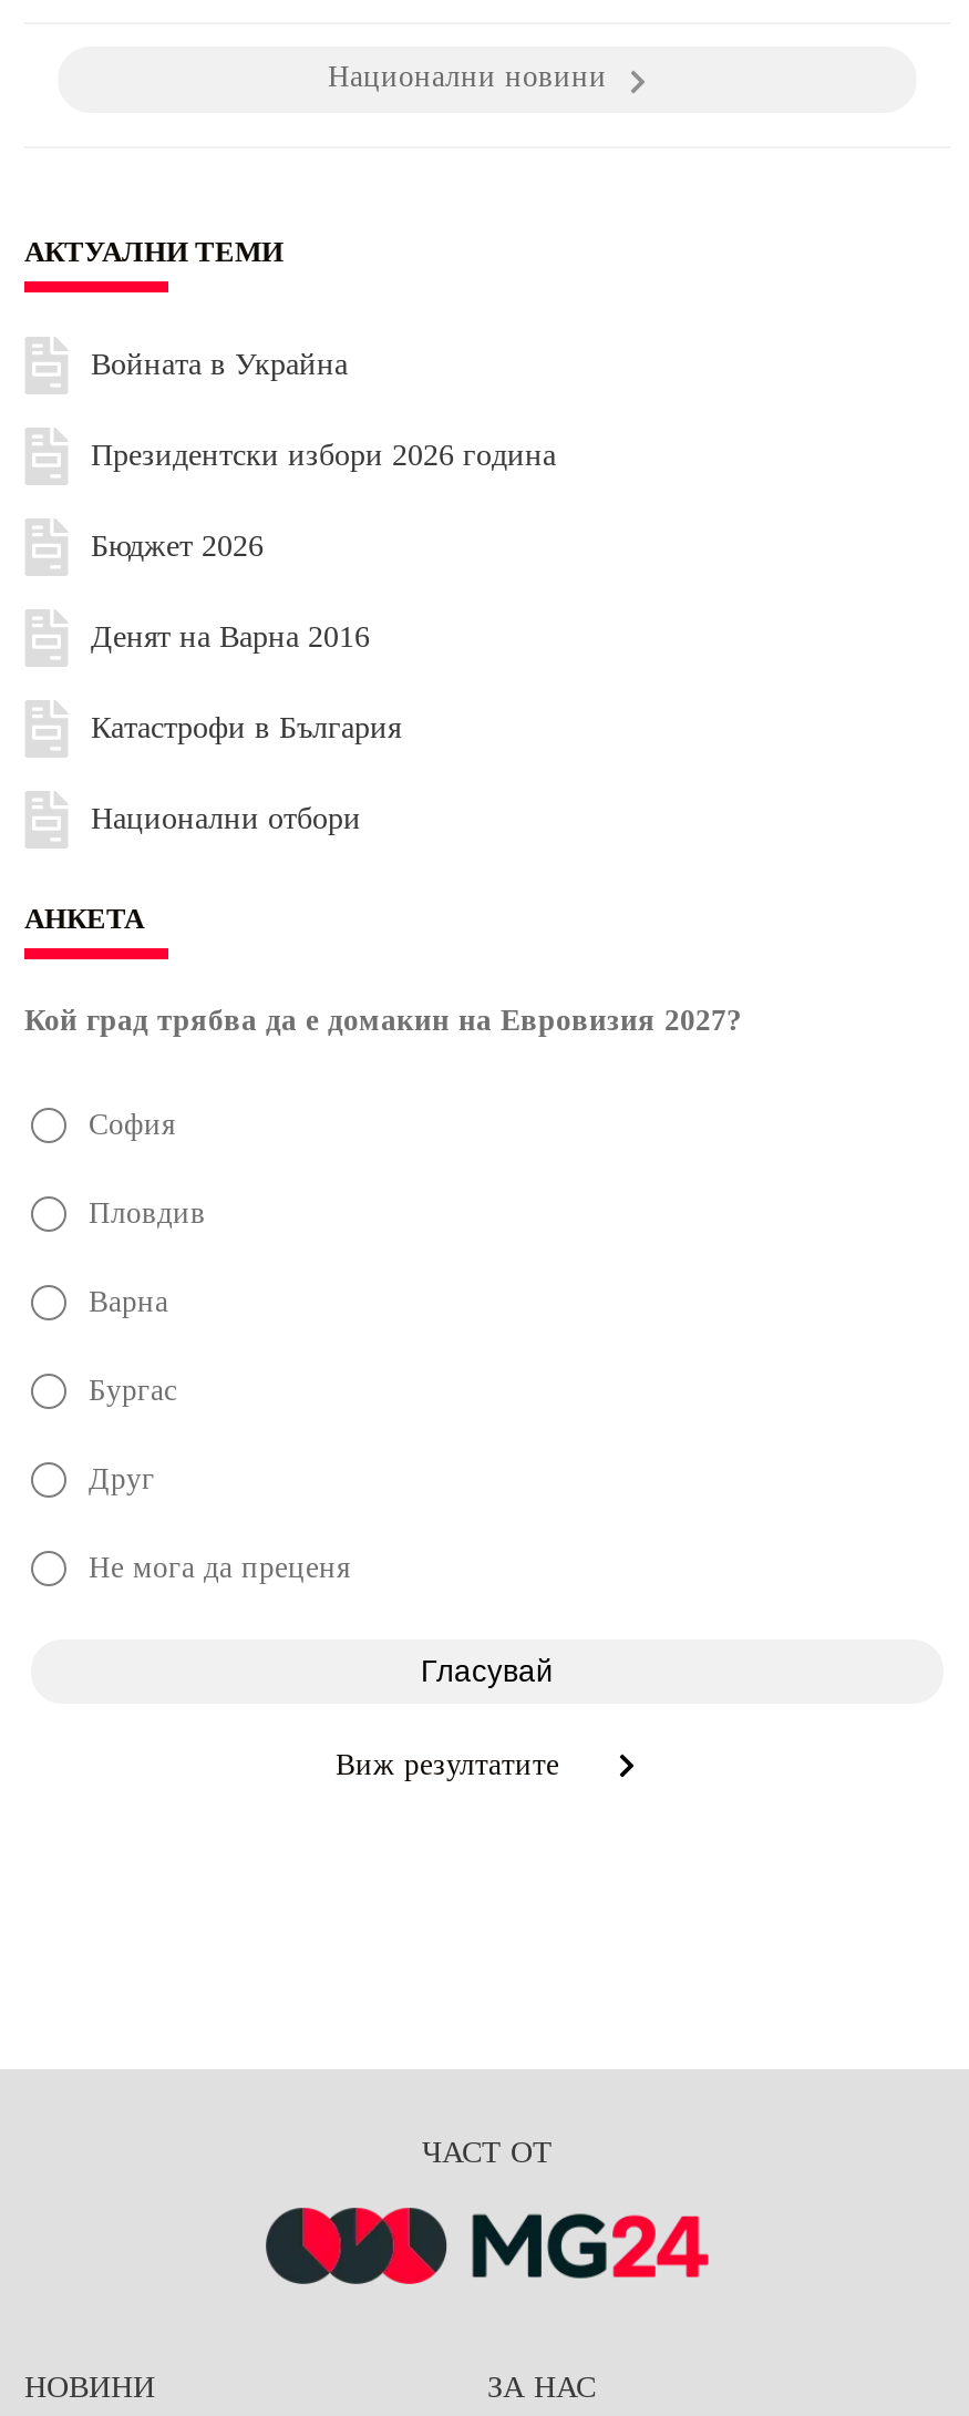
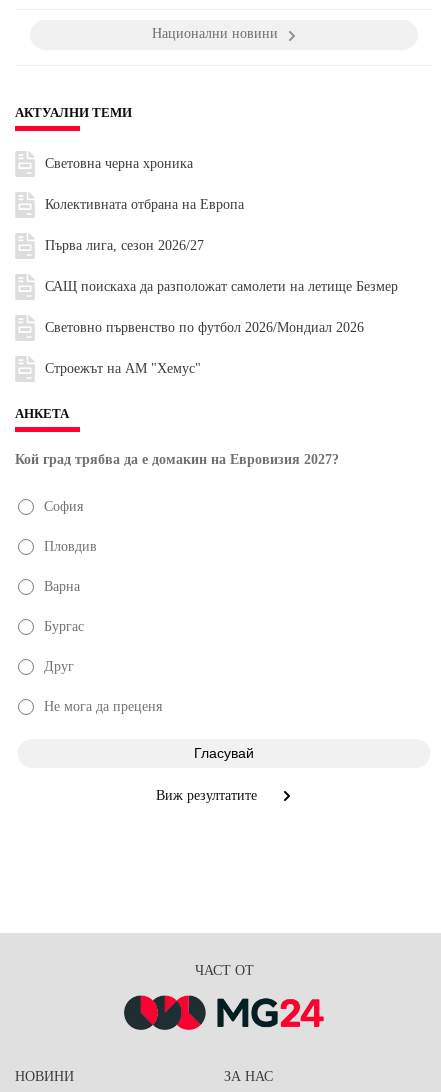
- Войната в Украйна
+ Световна черна хроника

- Президентски избори 2026 година
+ Колективната отбрана на Европа

- Бюджет 2026
+ Първа лига, сезон 2026/27

- Денят на Варна 2016
+ САЩ поискаха да разположат самолети на летище Безмер

- Катастрофи в България
+ Световно първенство по футбол 2026/Мондиал 2026

- Национални отбори
+ Строежът на АМ "Хемус"
